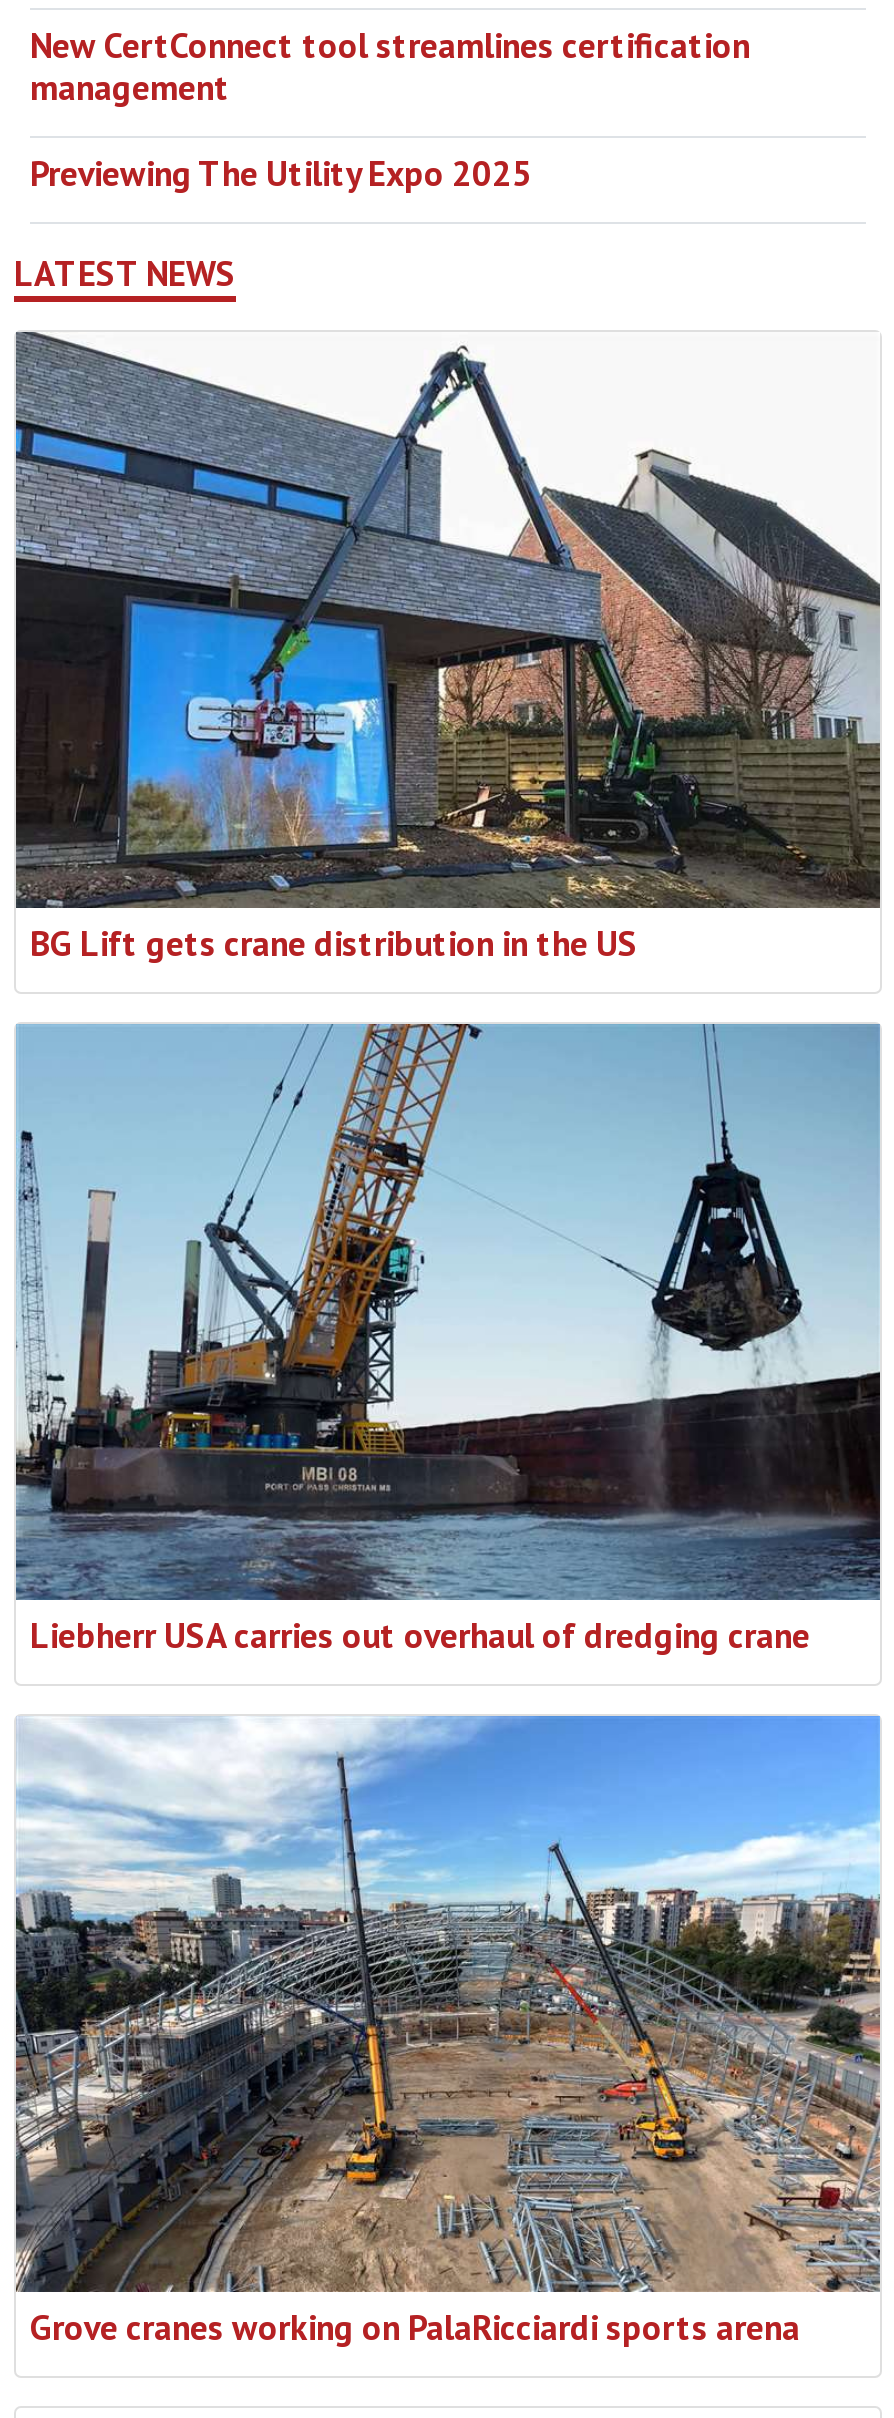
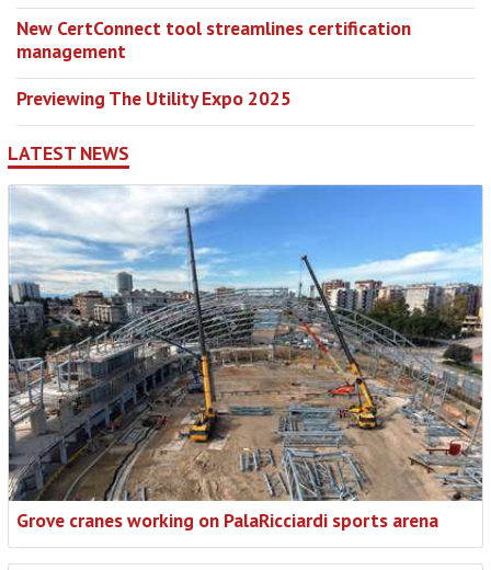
- [image]
- BG Lift gets crane distribution in the US

- [image]
- Liebherr USA carries out overhaul of dredging crane
